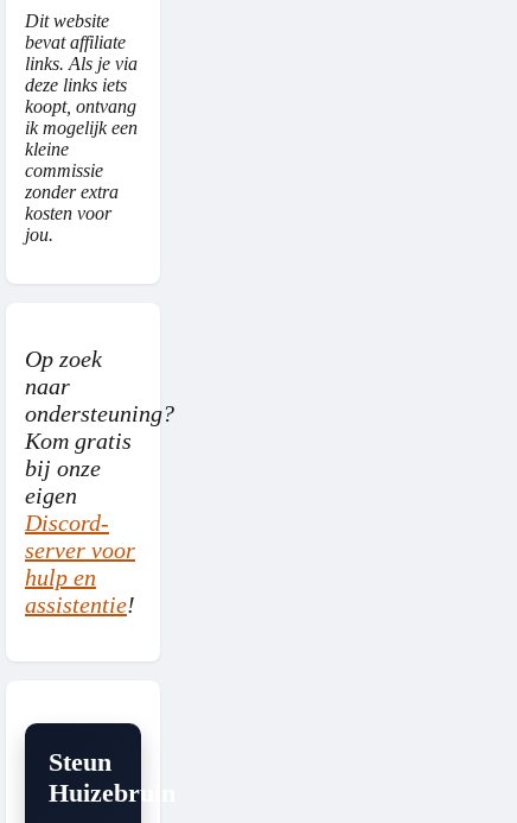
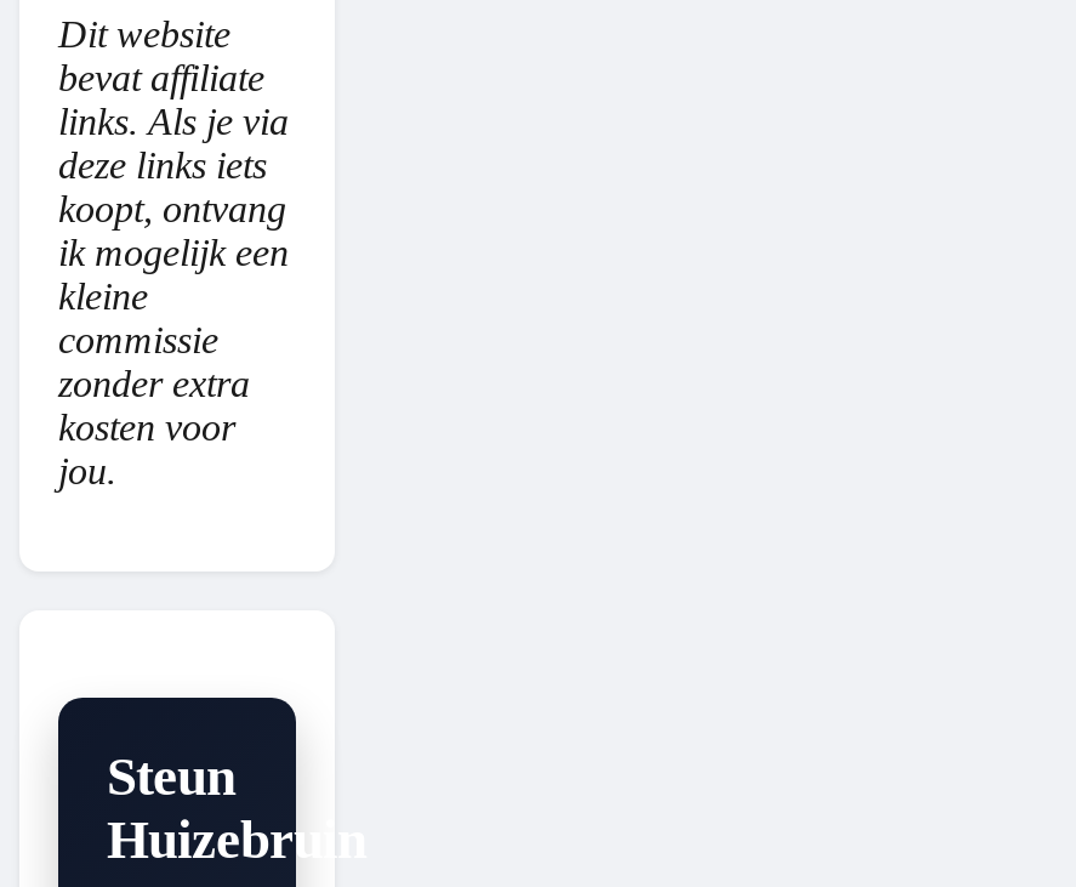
- Op zoek
- naar
- ondersteuning?
- Kom gratis
- bij onze
- eigen
- Discord-
- server voor
- hulp en
- assistentie!
